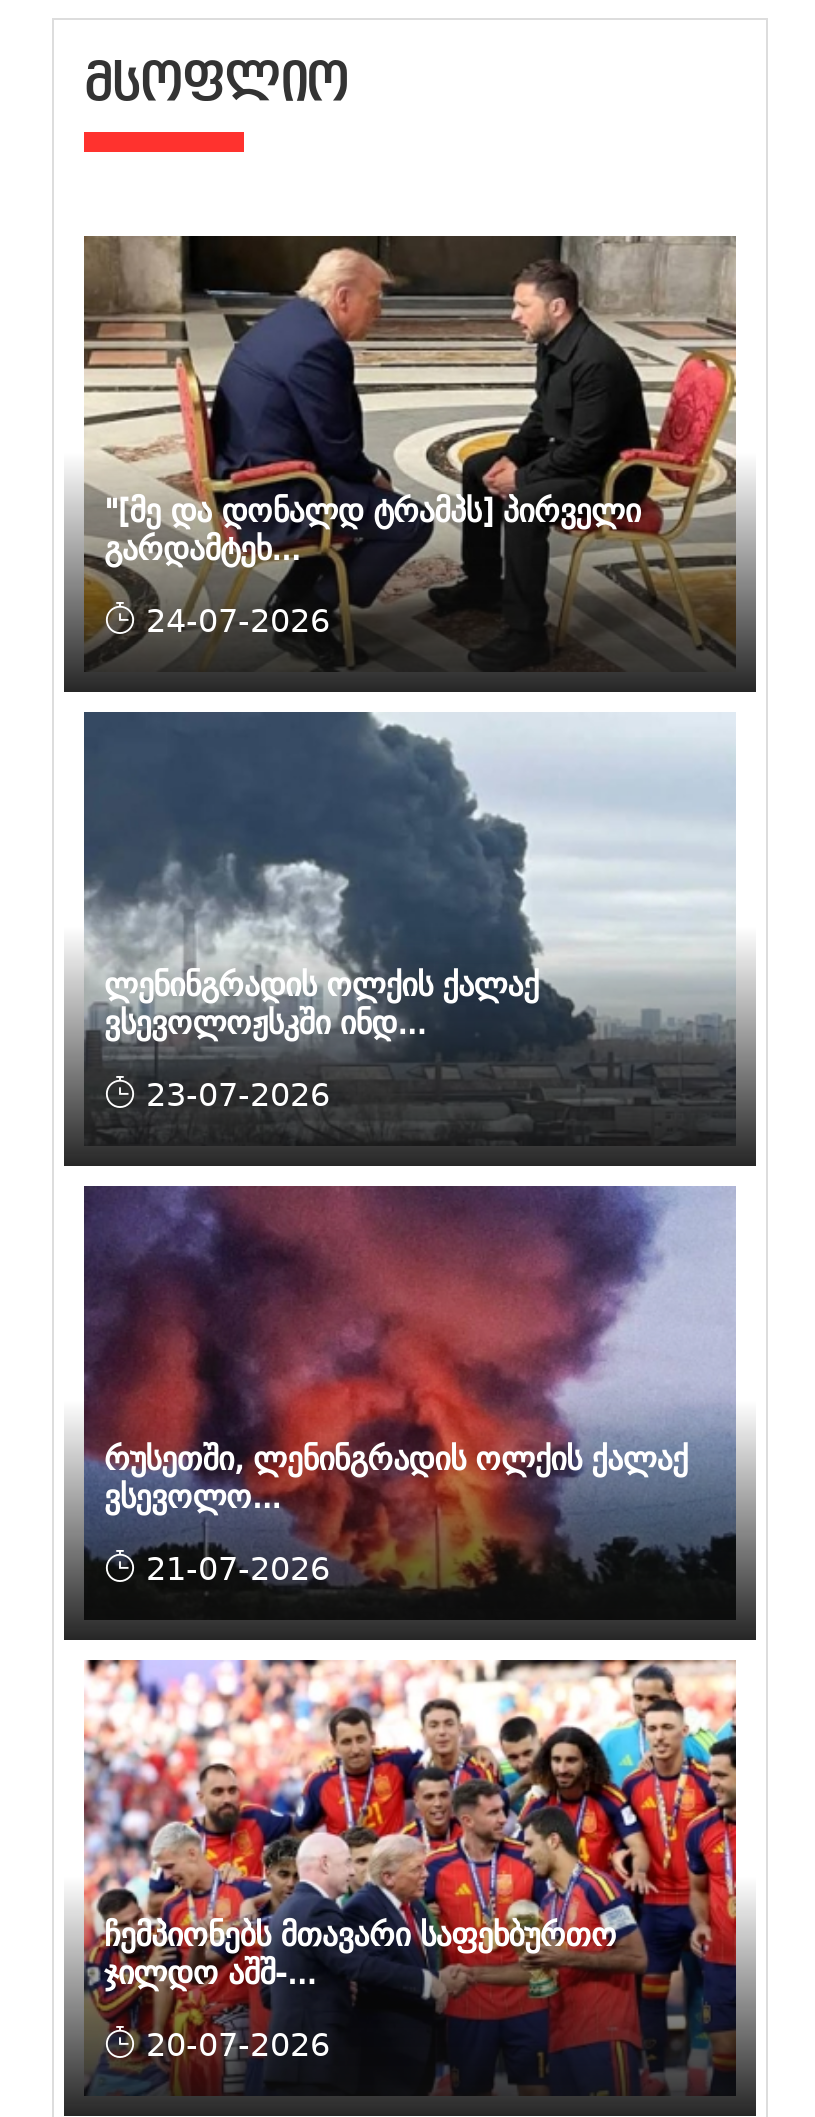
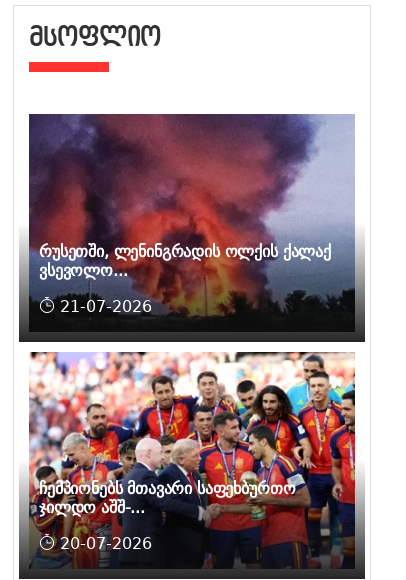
- [image]
- "[მე და დონალდ ტრამპს] პირველი
- გარდამტეხ...
- 24-07-2026

- [image]
- ლენინგრადის ოლქის ქალაქ
- ვსევოლოჟსკში ინდ...
- 23-07-2026
